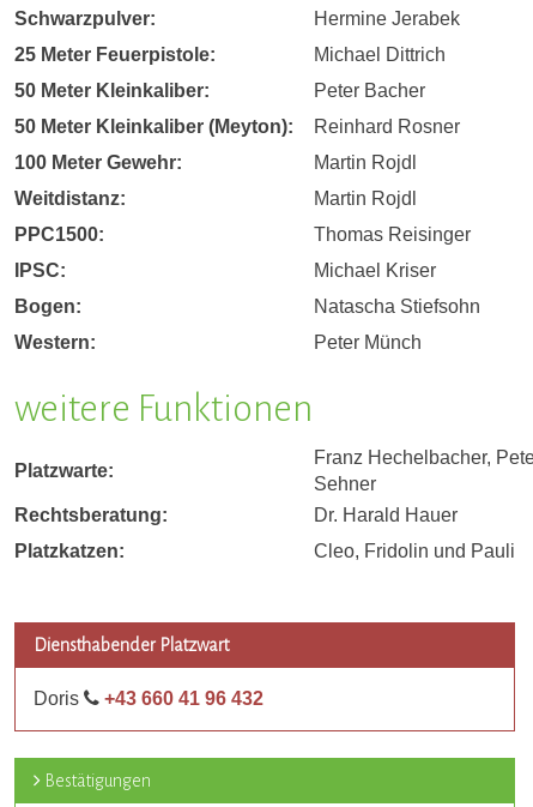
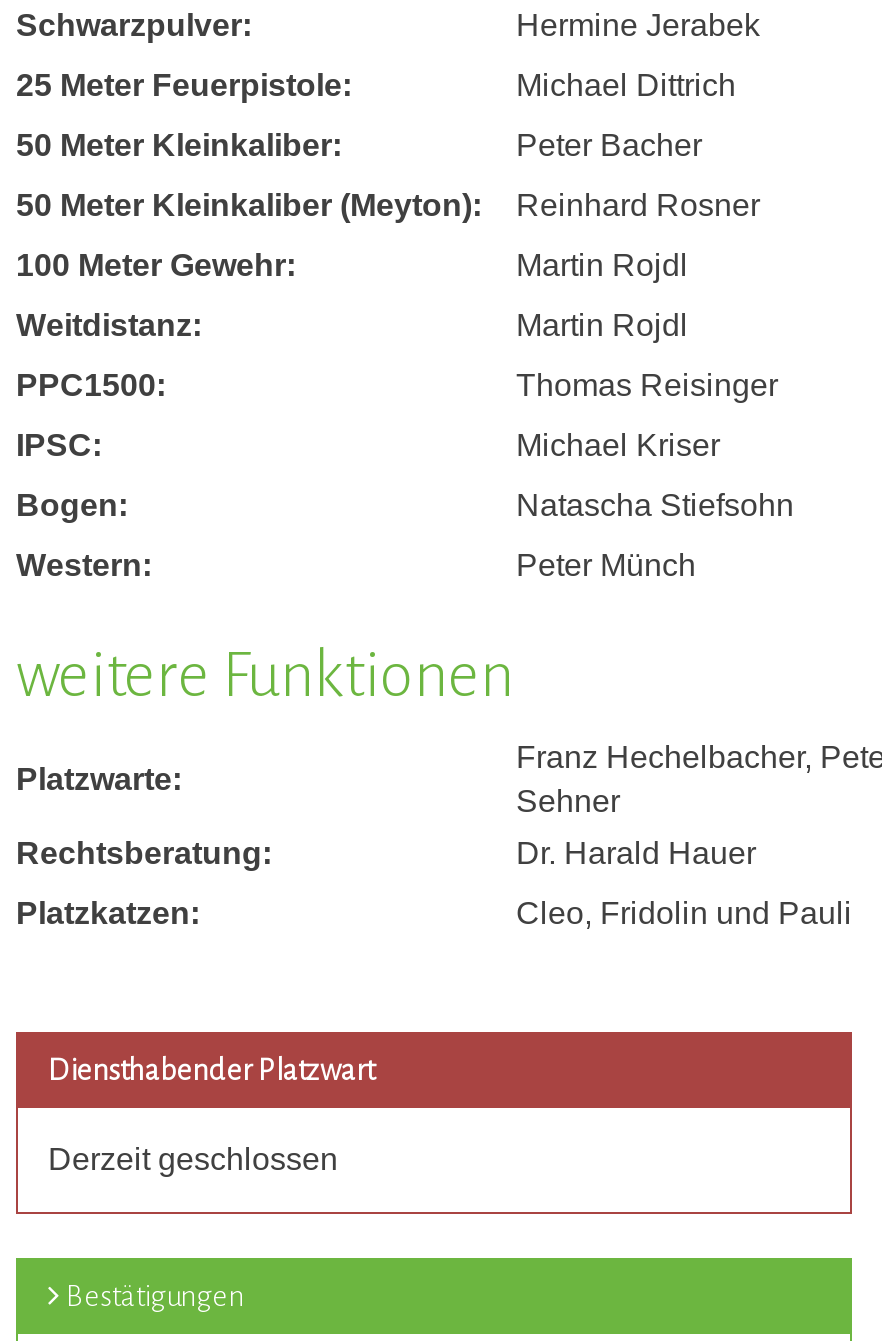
- Doris
- +43 660 41 96 432
+ Derzeit geschlossen
